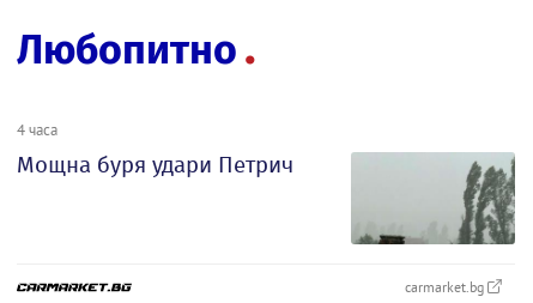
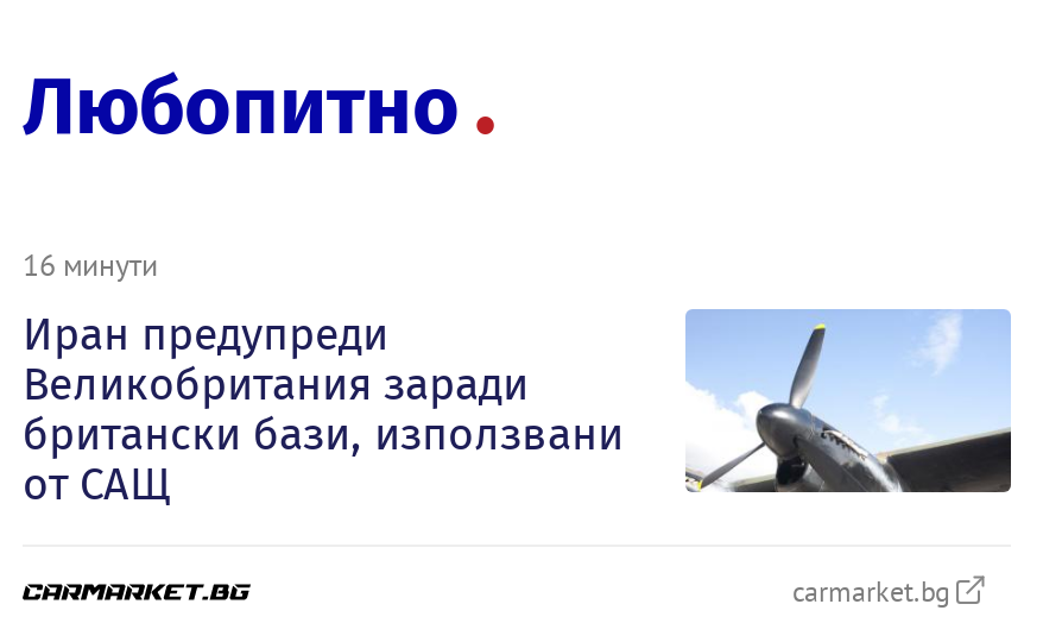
- 4 часа
- Мощна буря удари Петрич
+ 16 минути
+ Иран предупреди
+ Великобритания заради
+ британски бази, използвани
+ от САЩ

- [image]
+ [image]
